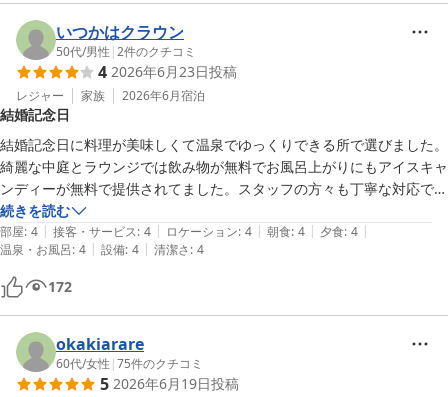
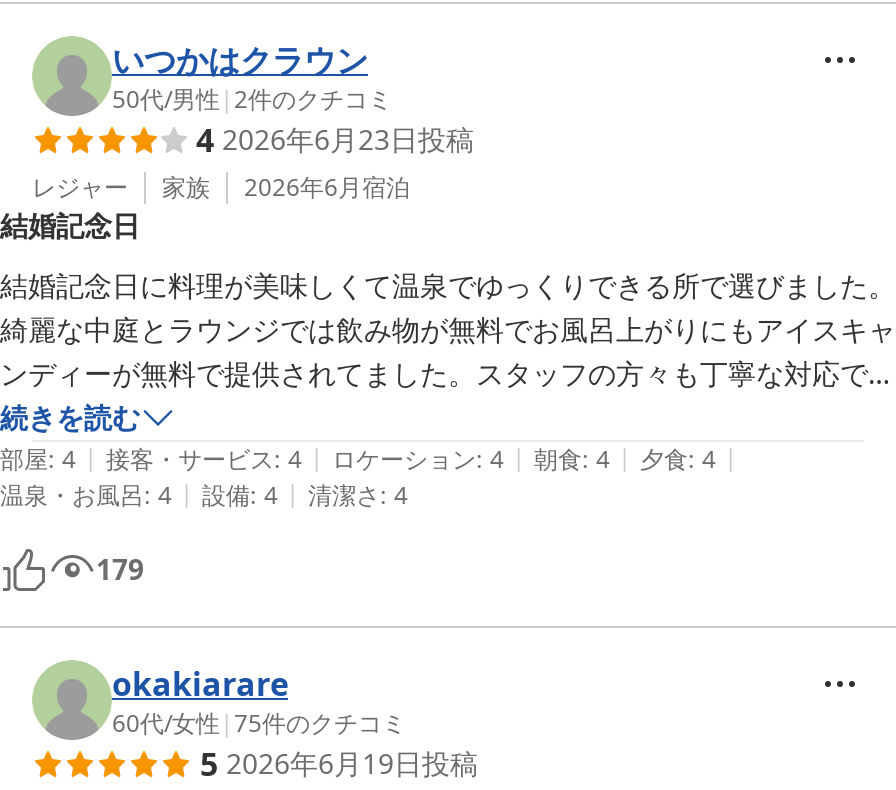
- 172
+ 179
